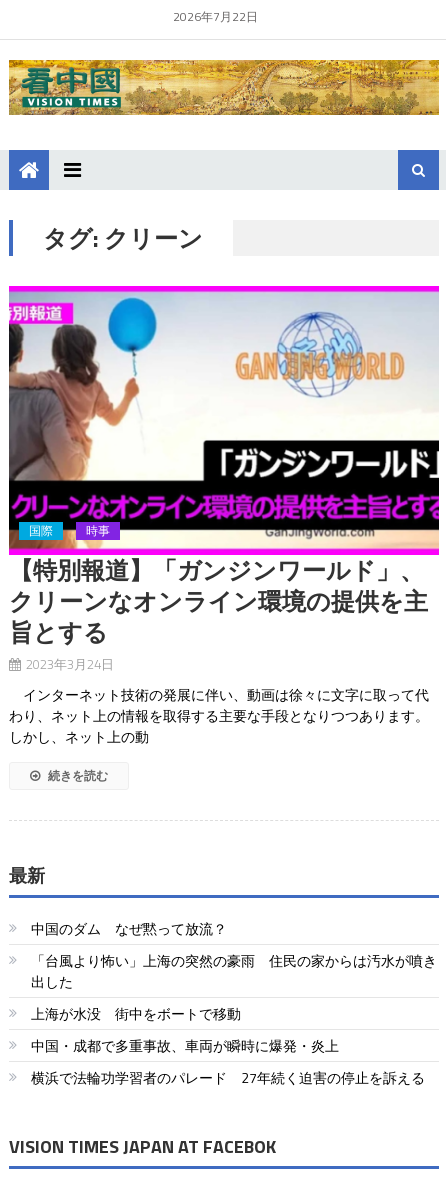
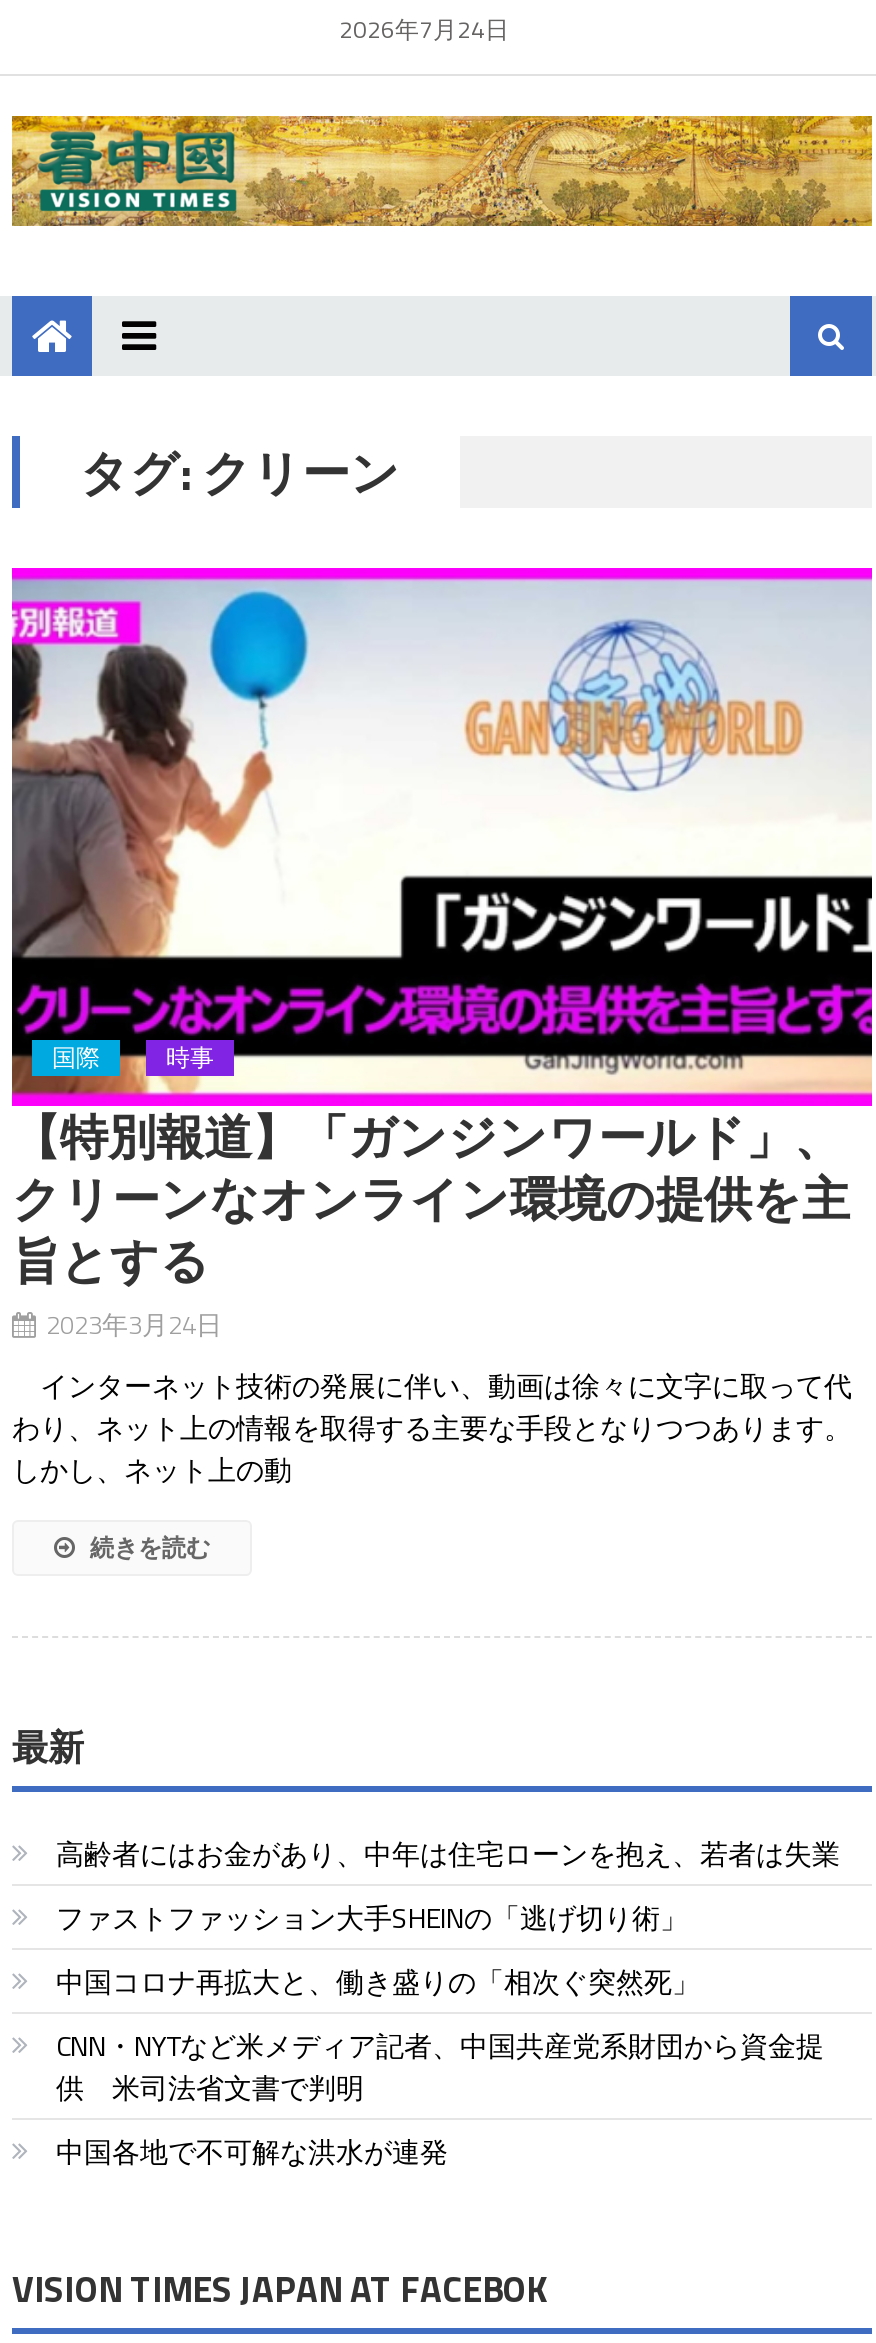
- 2026年7月22日
+ 2026年7月24日

- 中国のダム なぜ黙って放流？
+ 高齢者にはお金があり、中年は住宅ローンを抱え、若者は失業

- 「台風より怖い」上海の突然の豪雨 住民の家からは汚水が噴き
- 出した
+ ファストファッション大手SHEINの「逃げ切り術」

- 上海が水没 街中をボートで移動
+ 中国コロナ再拡大と、働き盛りの「相次ぐ突然死」

- 中国・成都で多重事故、車両が瞬時に爆発・炎上
+ CNN・NYTなど米メディア記者、中国共産党系財団から資金提
+ 供 米司法省文書で判明

- 横浜で法輪功学習者のパレード 27年続く迫害の停止を訴える
+ 中国各地で不可解な洪水が連発
